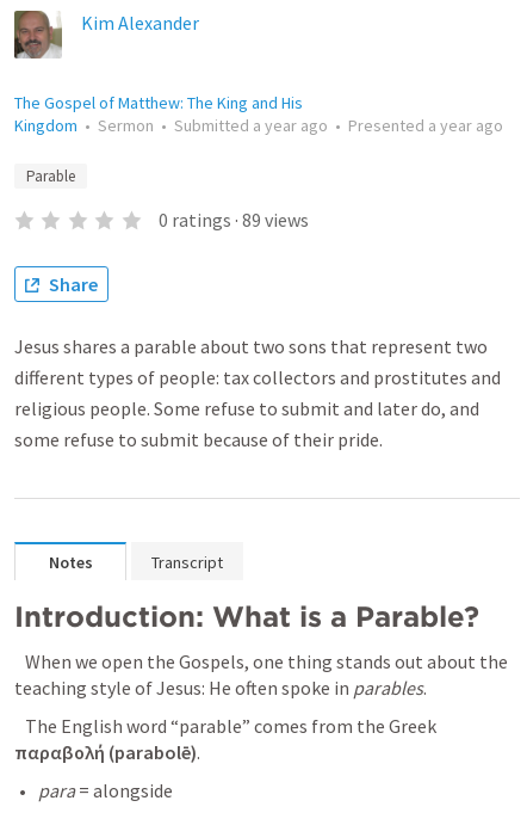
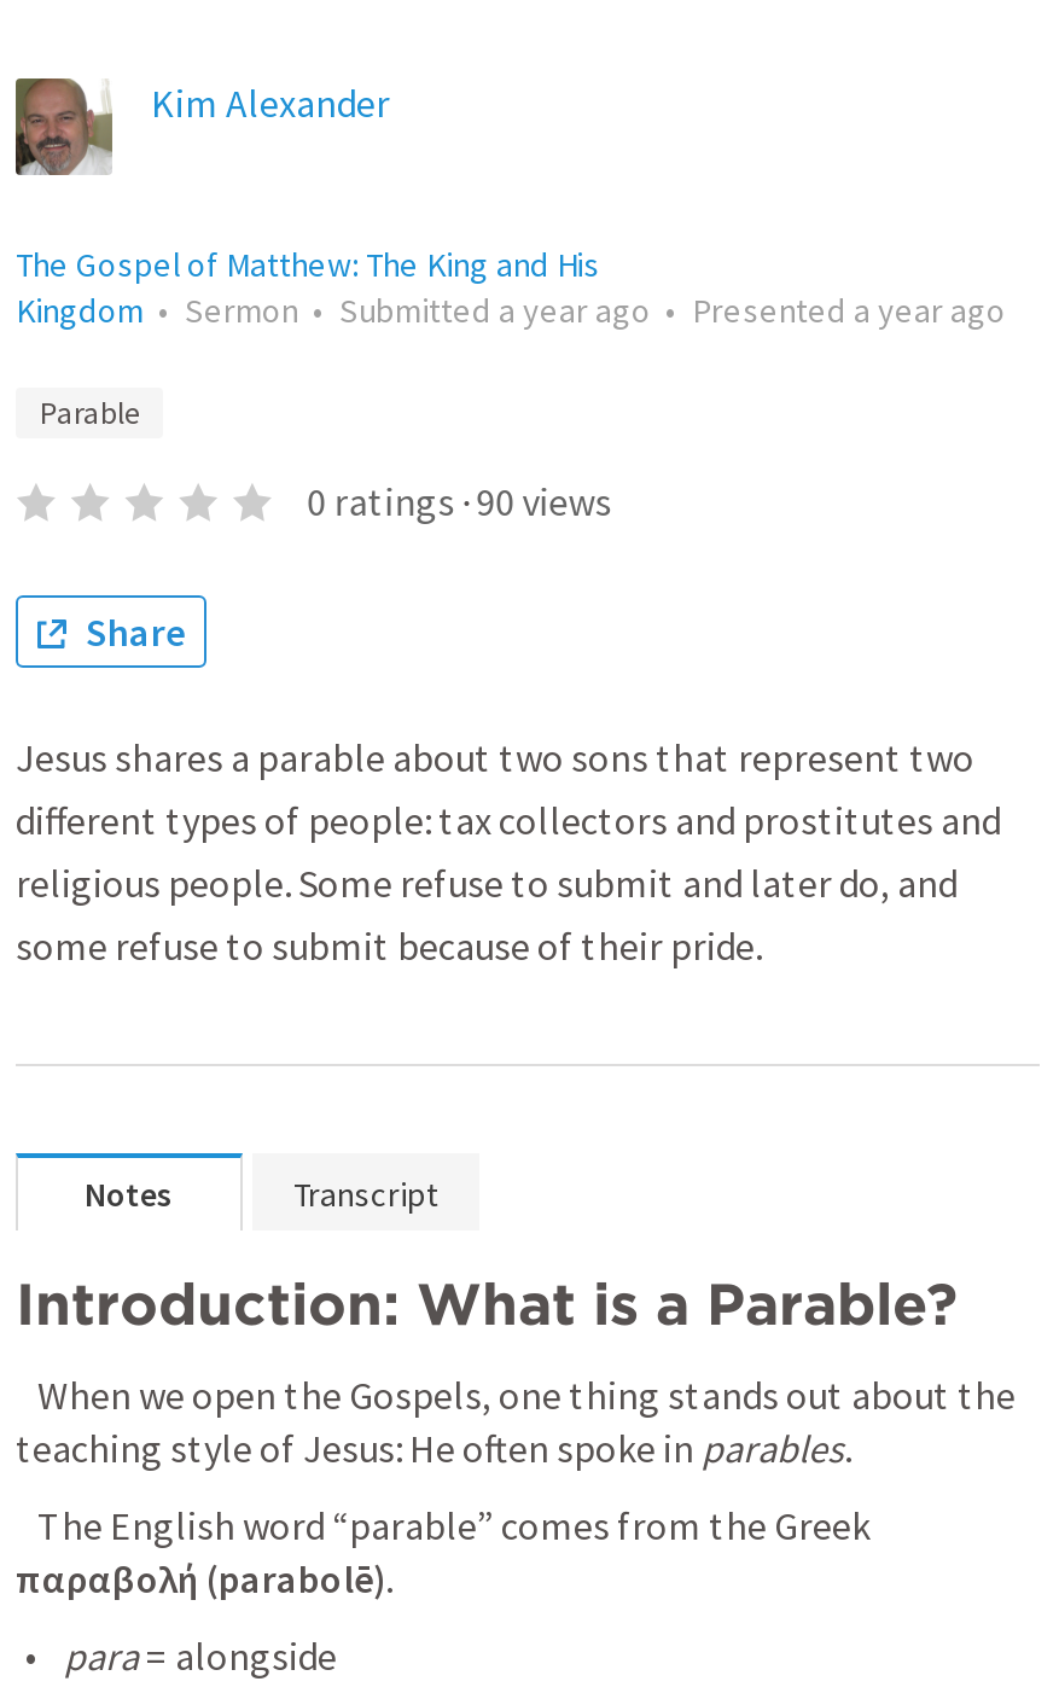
- 0 ratings · 89 views
+ 0 ratings · 90 views
